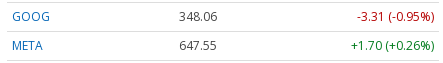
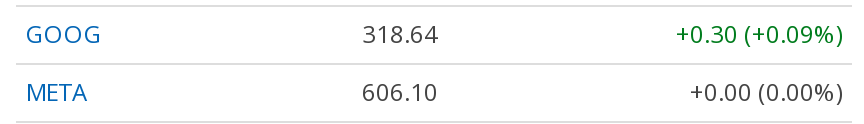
- 348.06
+ 318.64

- -3.31 (-0.95%)
+ +0.30 (+0.09%)

- 647.55
+ 606.10

- +1.70 (+0.26%)
+ +0.00 (0.00%)
